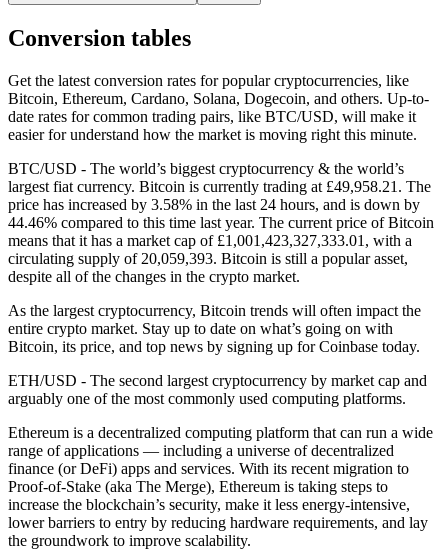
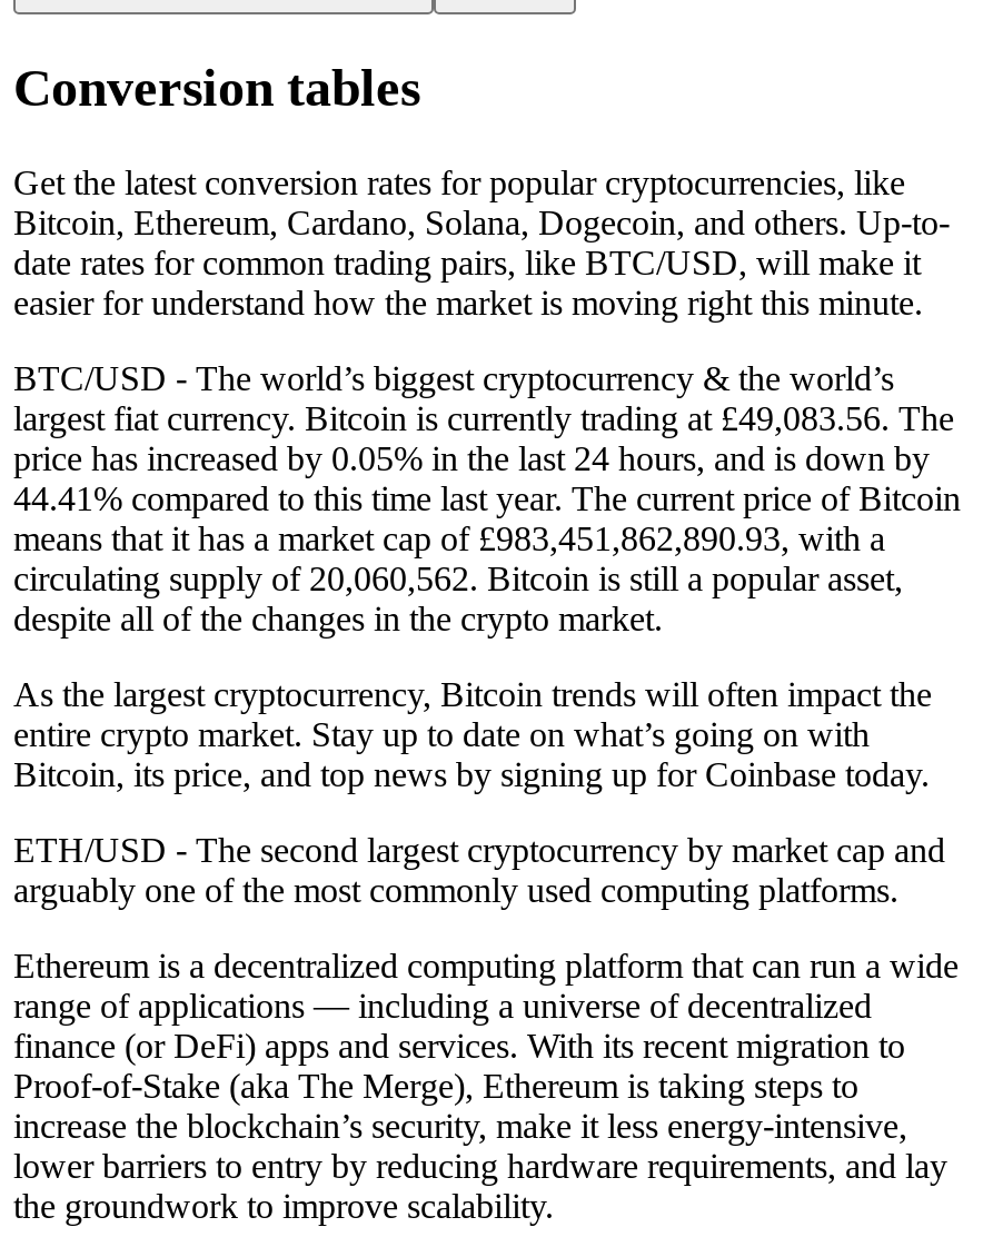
- largest fiat currency. Bitcoin is currently trading at £49,958.21. The
+ largest fiat currency. Bitcoin is currently trading at £49,083.56. The

- price has increased by 3.58% in the last 24 hours, and is down by
+ price has increased by 0.05% in the last 24 hours, and is down by

- 44.46% compared to this time last year. The current price of Bitcoin
+ 44.41% compared to this time last year. The current price of Bitcoin

- means that it has a market cap of £1,001,423,327,333.01, with a
+ means that it has a market cap of £983,451,862,890.93, with a

- circulating supply of 20,059,393. Bitcoin is still a popular asset,
+ circulating supply of 20,060,562. Bitcoin is still a popular asset,
